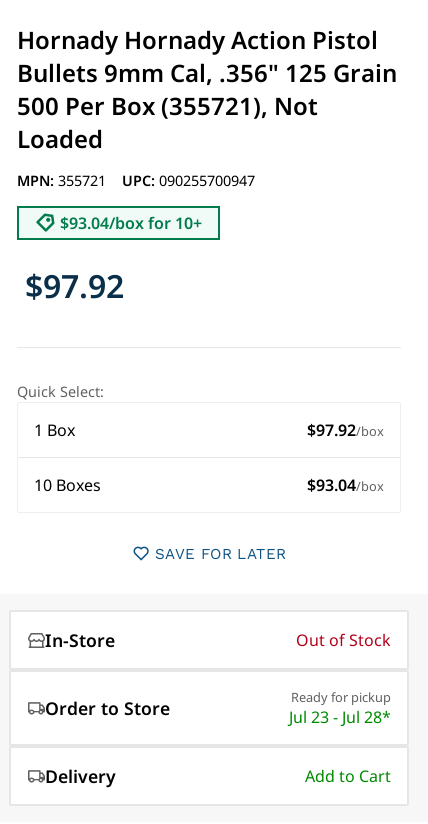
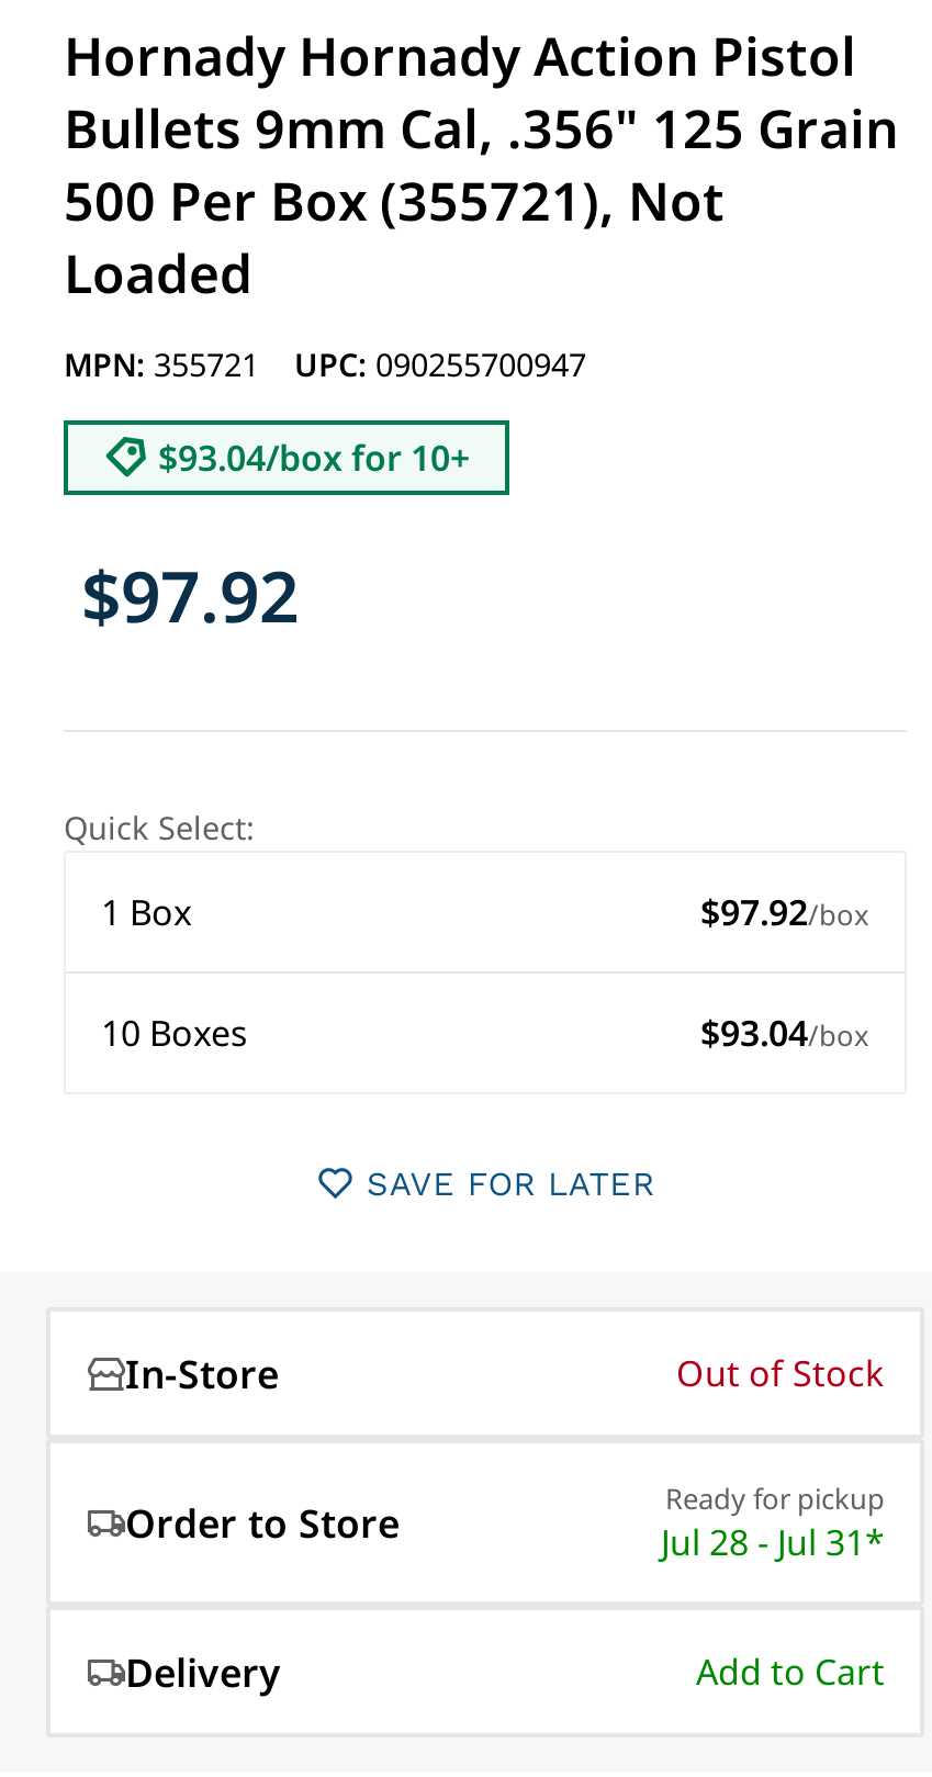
- Jul 23 - Jul 28*
+ Jul 28 - Jul 31*
